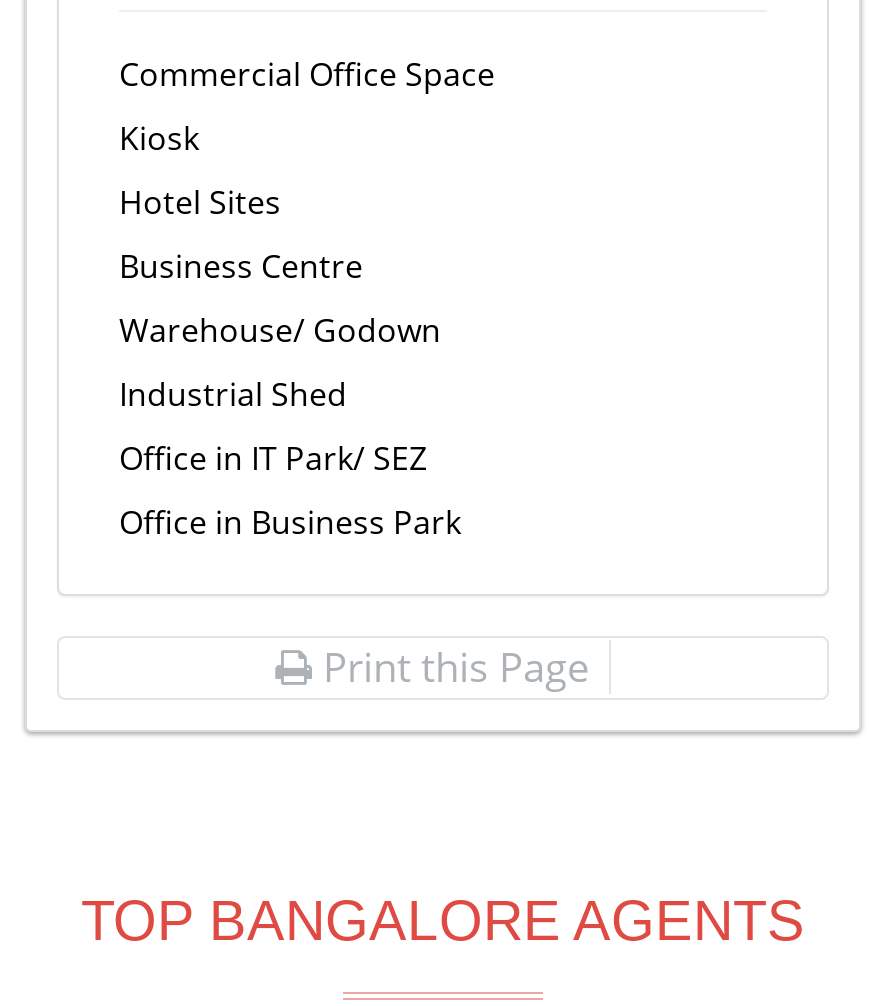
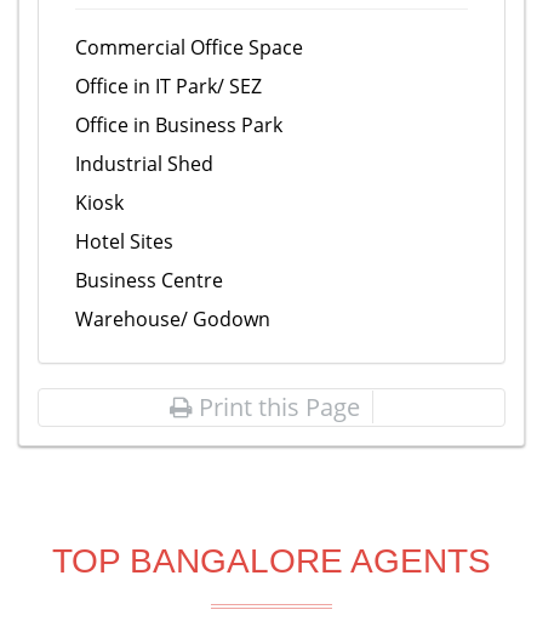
moved down: Kiosk | Hotel Sites | Business Centre | Warehouse/ Godown

moved up: Office in IT Park/ SEZ | Office in Business Park | Industrial Shed
